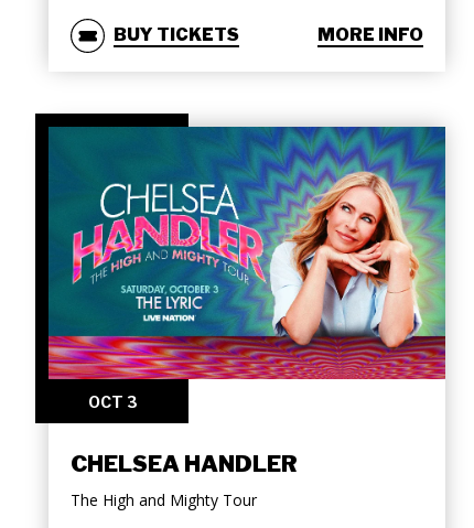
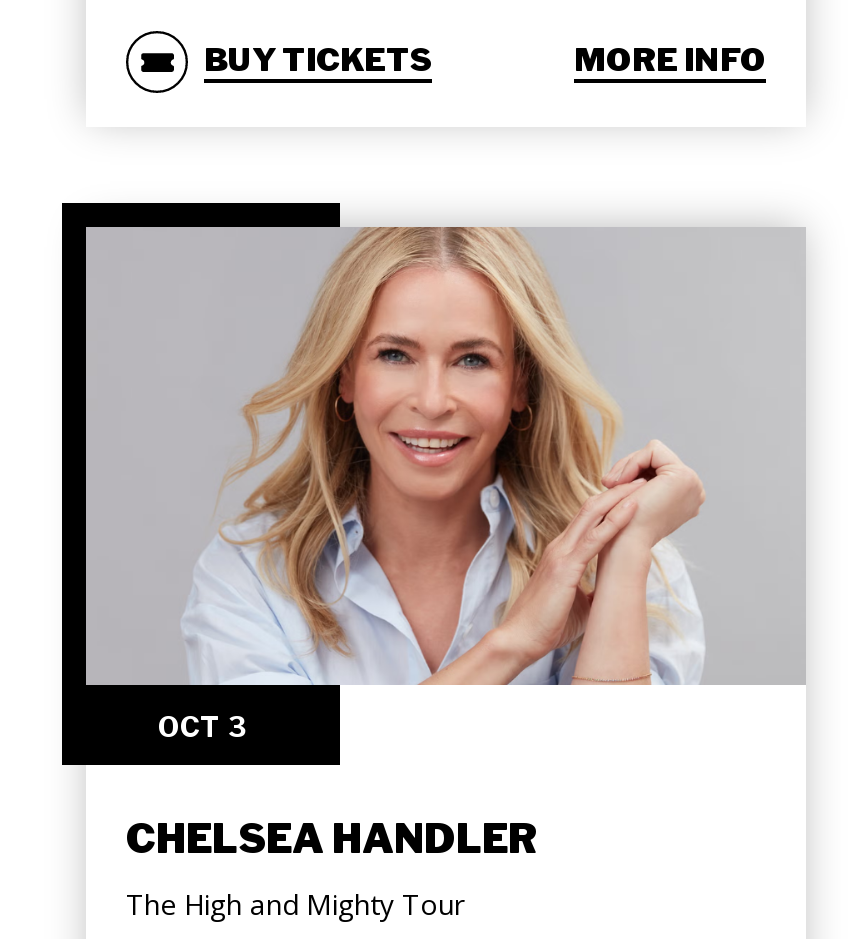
- [image]
+ [image]
